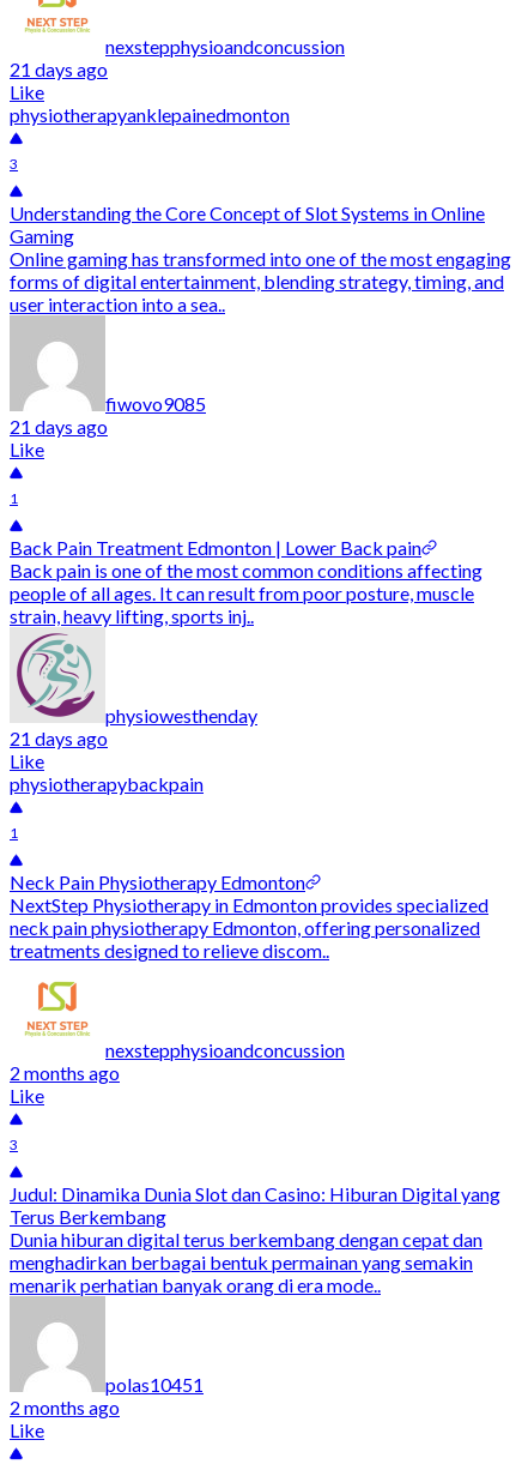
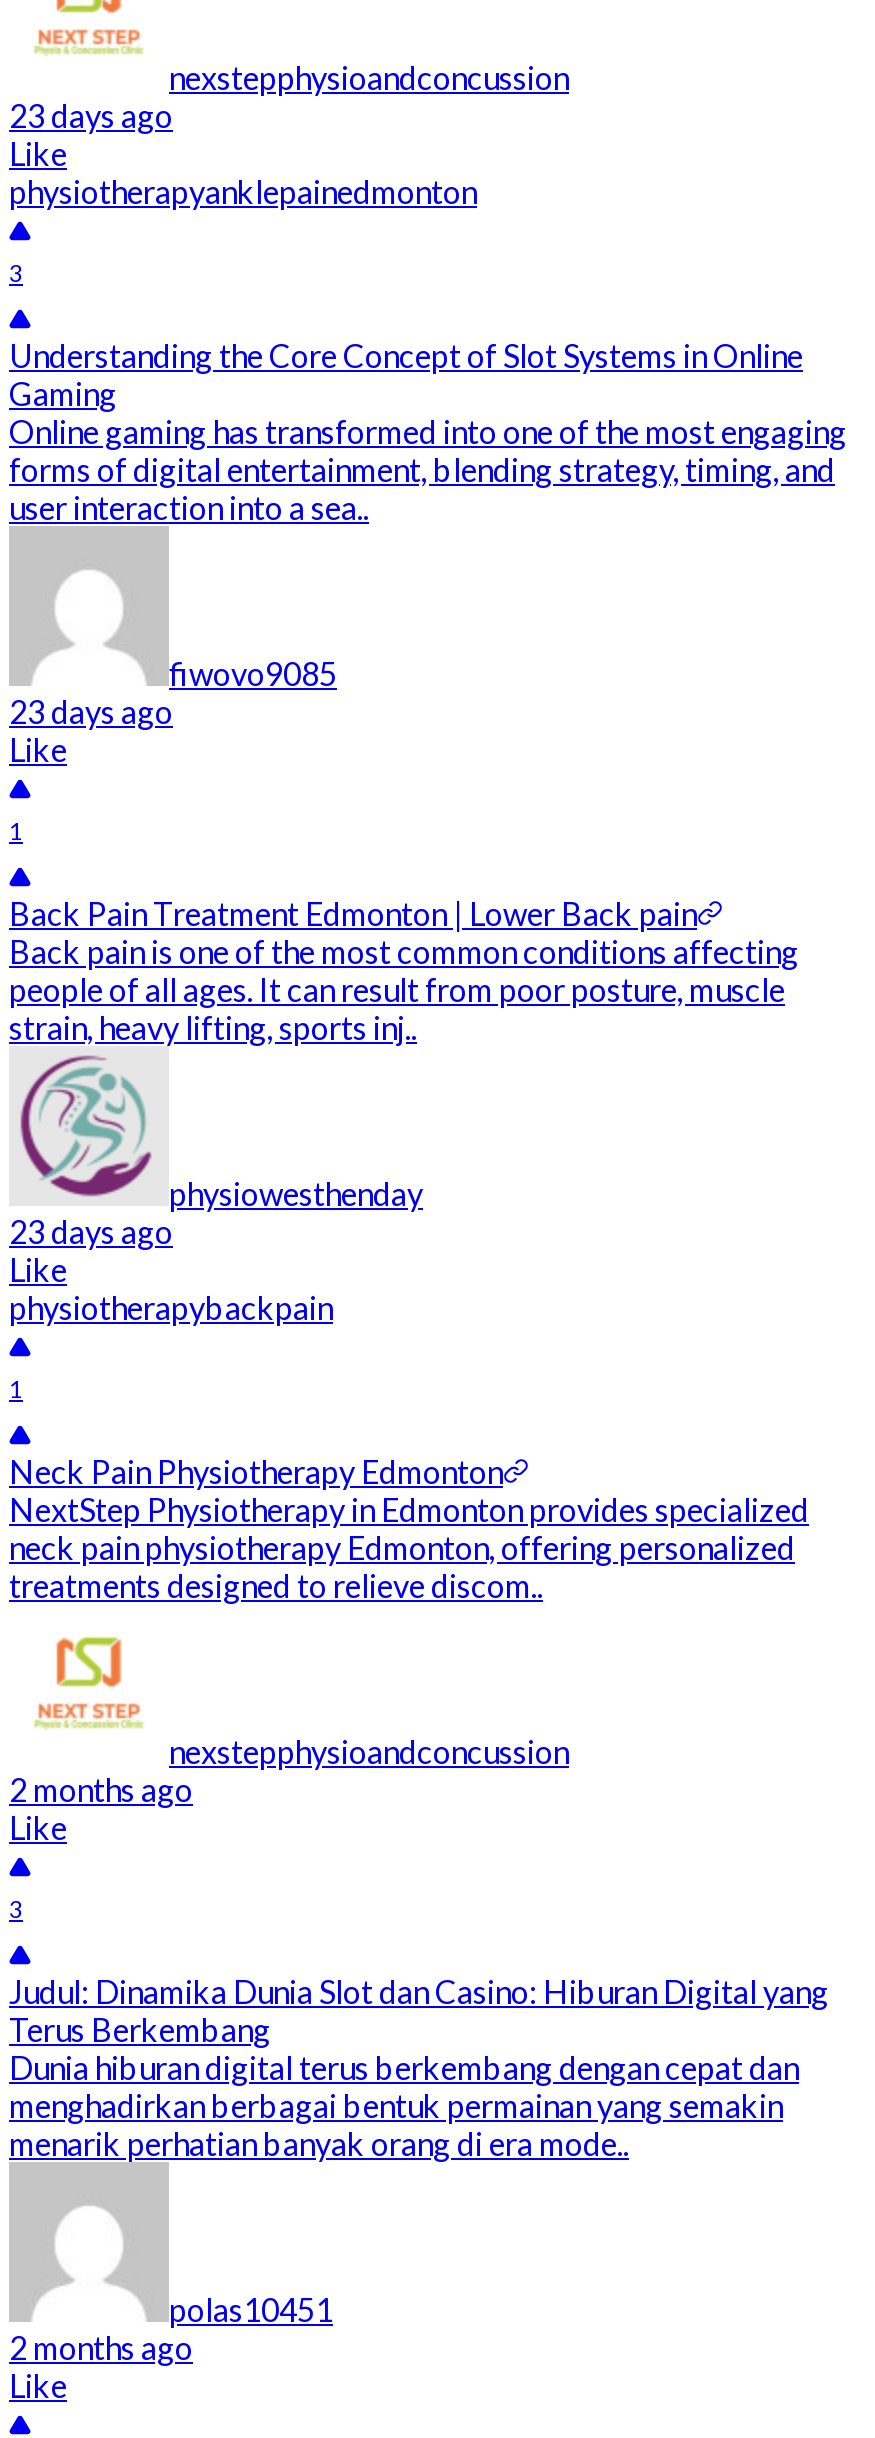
- 21 days ago
+ 23 days ago

- 21 days ago
+ 23 days ago

- 21 days ago
+ 23 days ago
